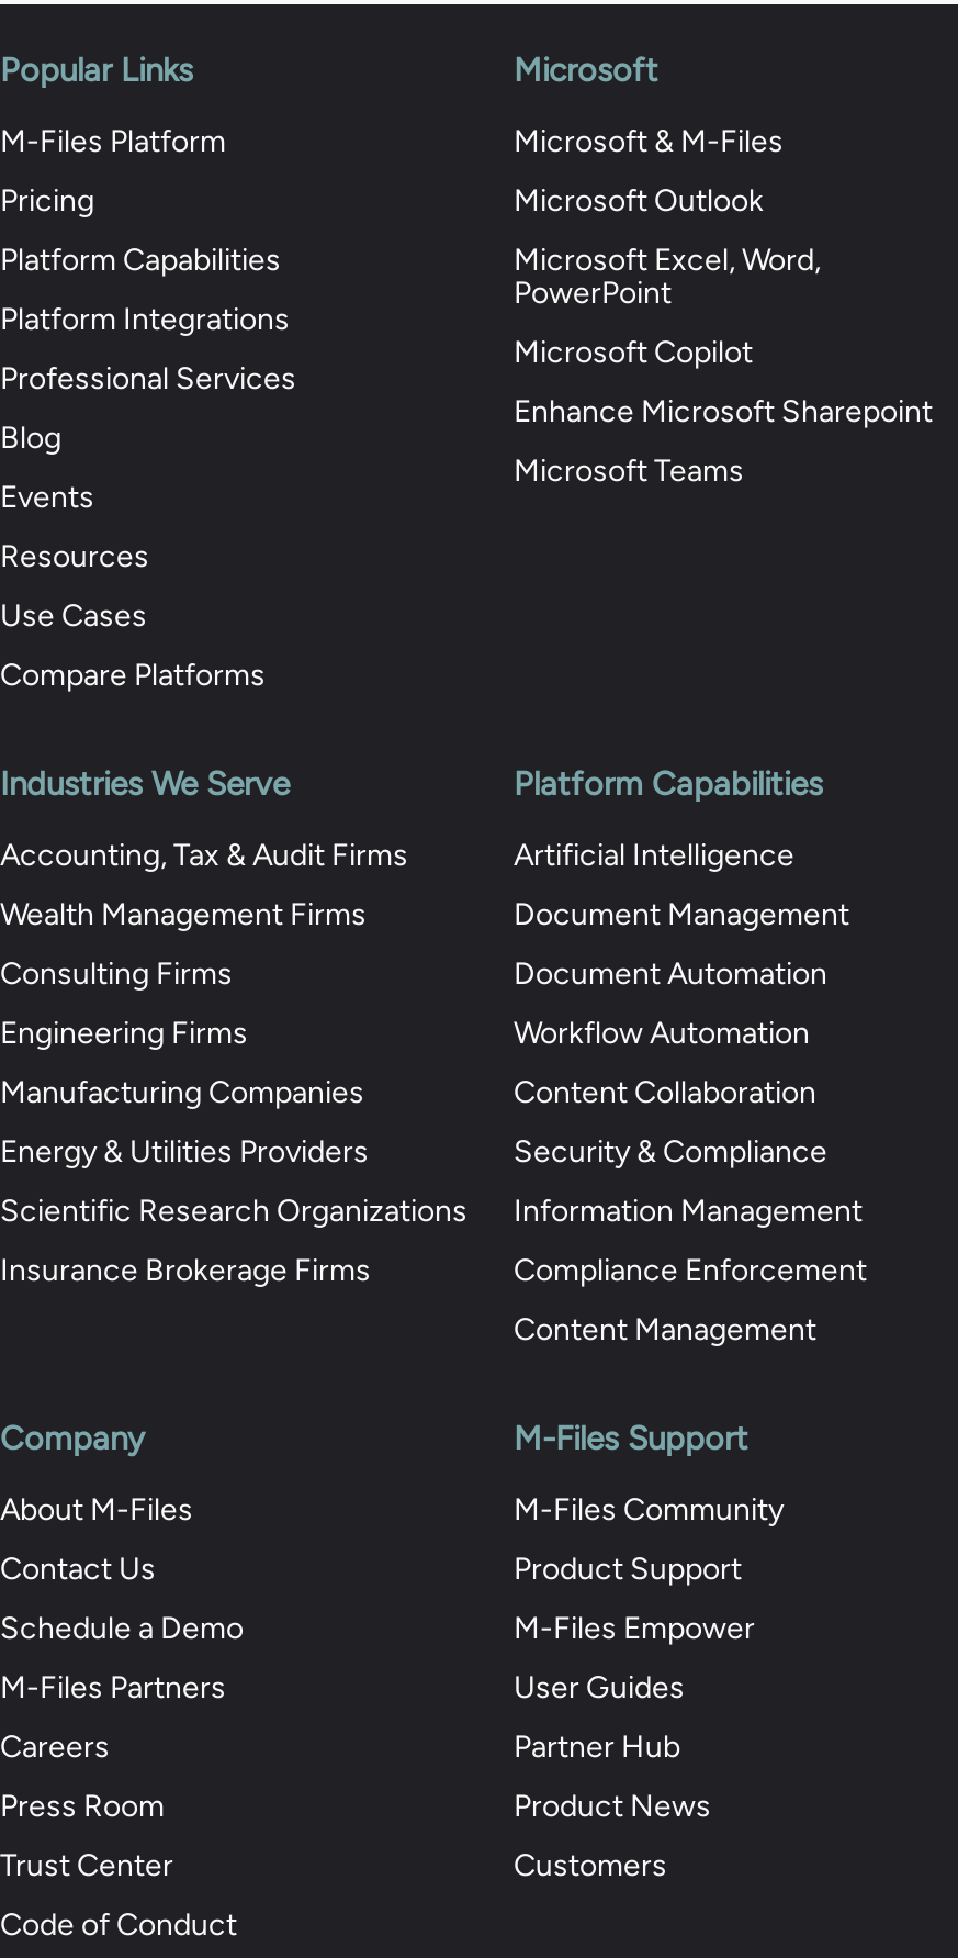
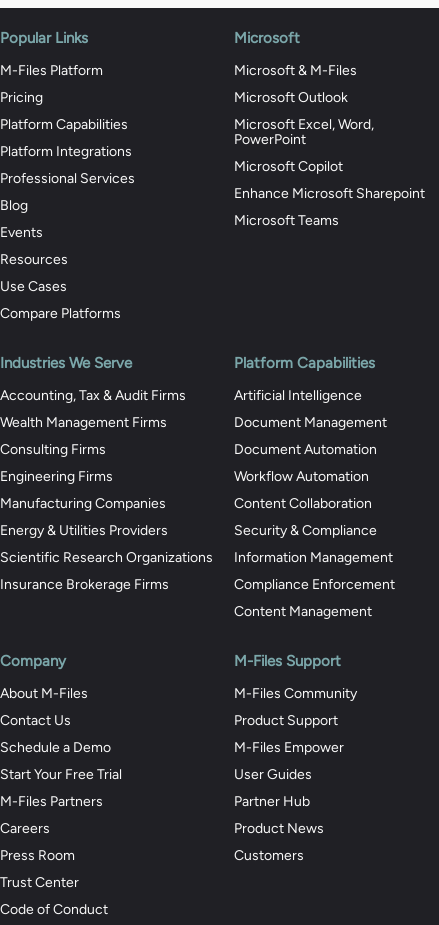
+ Start Your Free Trial
